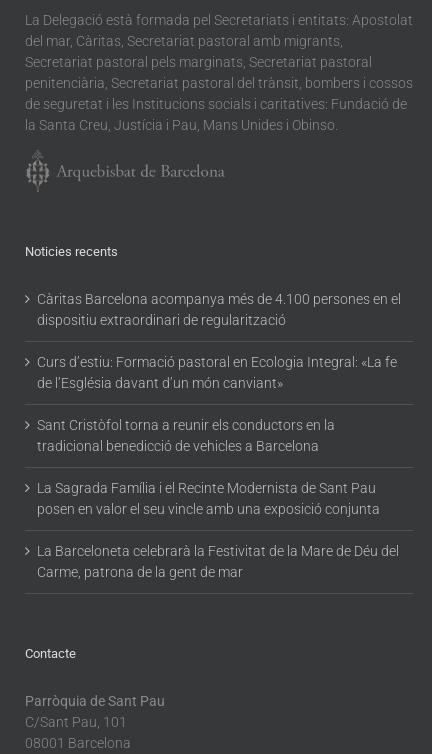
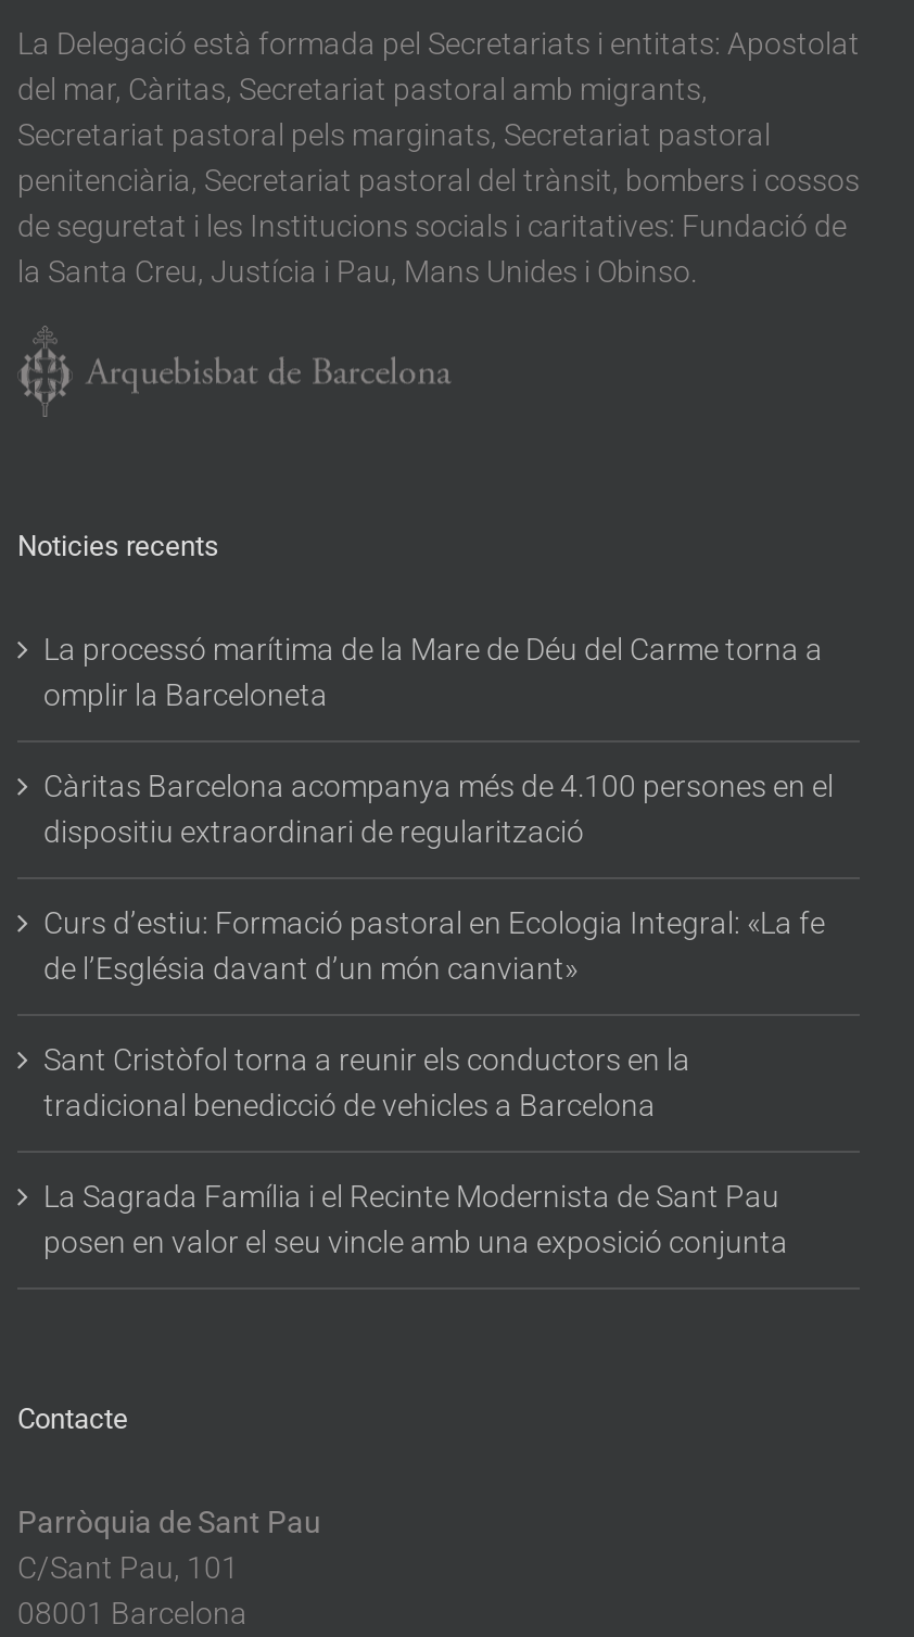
+ La processó marítima de la Mare de Déu del Carme torna a
+ omplir la Barceloneta

moved down: Càritas Barcelona acompanya més de 4.100 persones en el | dispositiu extraordinari de regularització | Curs d’estiu: Formació pastoral en Ecologia Integral: «La fe | de l’Església davant d’un món canviant» | Sant Cristòfol torna a reunir els conductors en la | tradicional benedicció de vehicles a Barcelona | La Sagrada Família i el Recinte Modernista de Sant Pau | posen en valor el seu vincle amb una exposició conjunta

- La Barceloneta celebrarà la Festivitat de la Mare de Déu del
- Carme, patrona de la gent de mar
